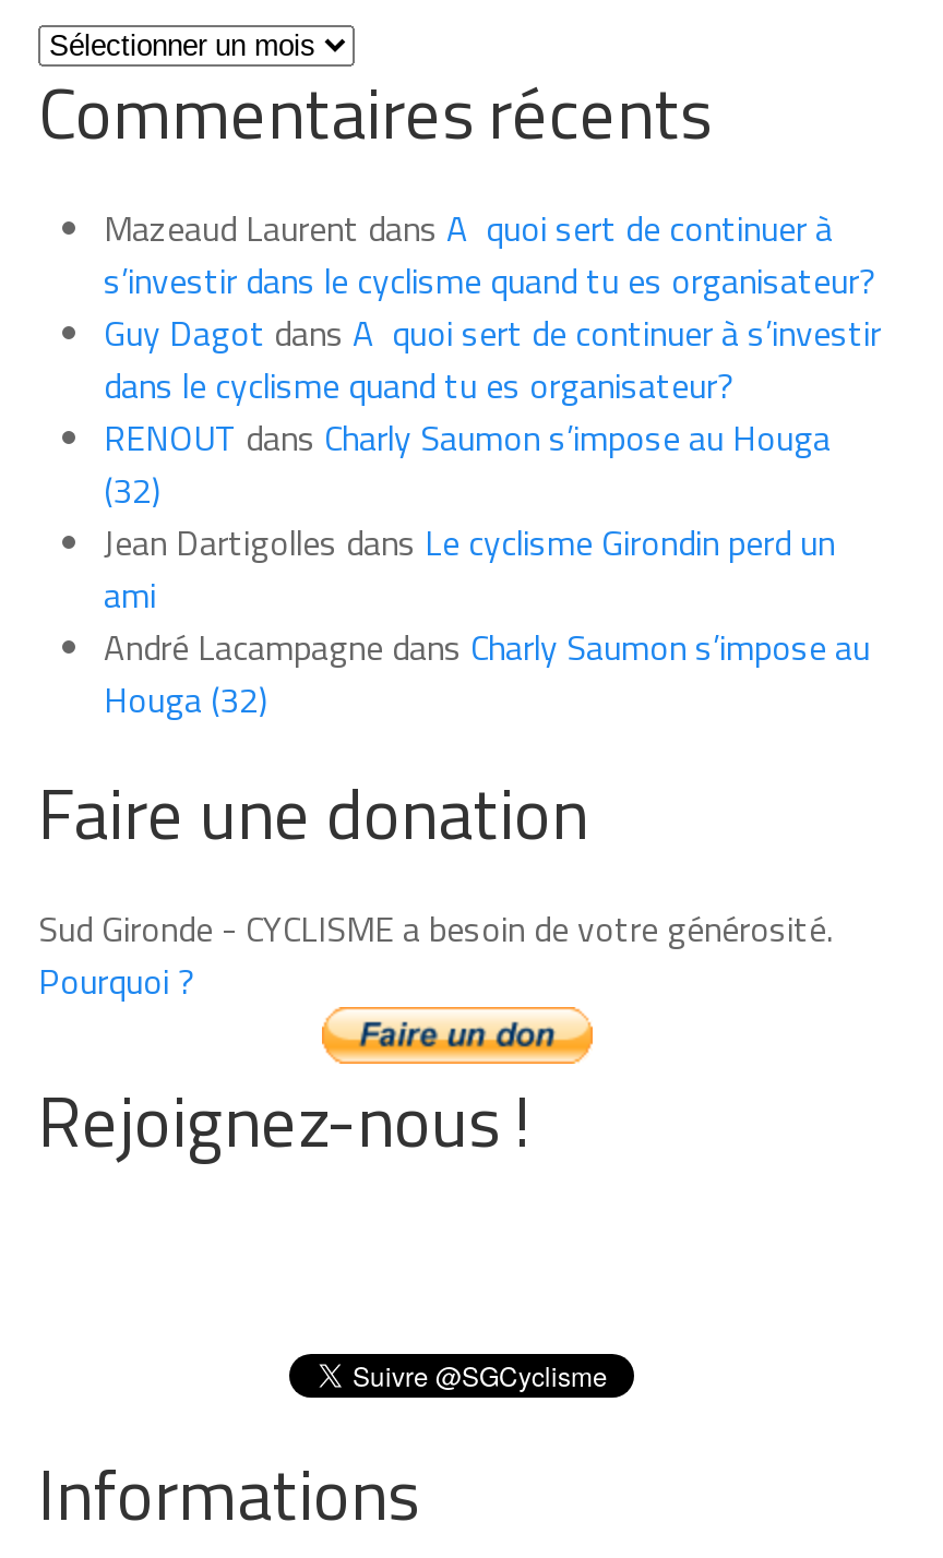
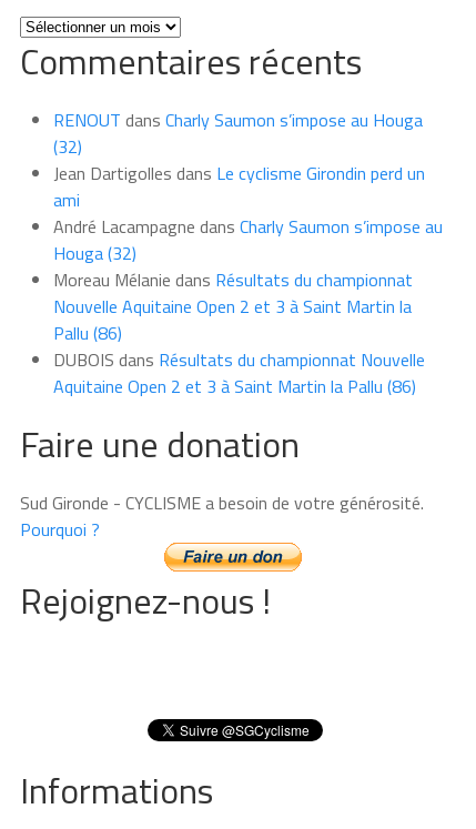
- Mazeaud Laurent dans A quoi sert de continuer à
- s’investir dans le cyclisme quand tu es organisateur?
- Guy Dagot dans A quoi sert de continuer à s’investir
- dans le cyclisme quand tu es organisateur?

moved up: RENOUT dans Charly Saumon s’impose au Houga | (32) | Jean Dartigolles dans Le cyclisme Girondin perd un | ami | André Lacampagne dans Charly Saumon s’impose au | Houga (32)

+ Moreau Mélanie dans Résultats du championnat
+ Nouvelle Aquitaine Open 2 et 3 à Saint Martin la
+ Pallu (86)
+ DUBOIS dans Résultats du championnat Nouvelle
+ Aquitaine Open 2 et 3 à Saint Martin la Pallu (86)
